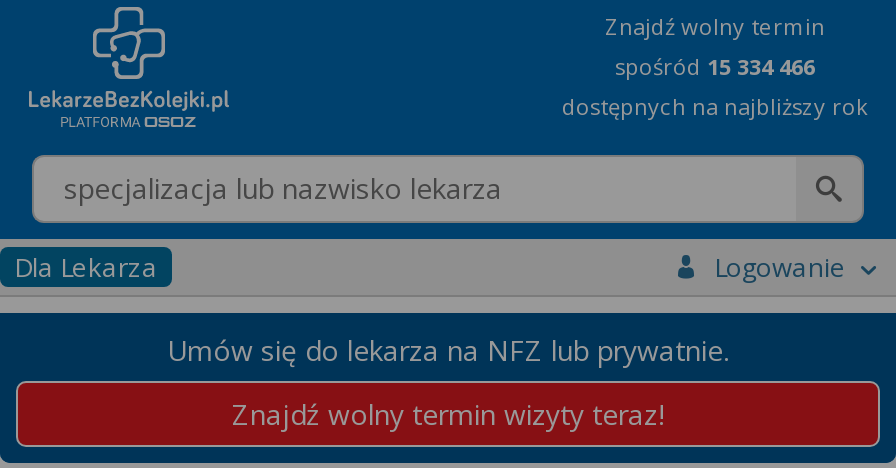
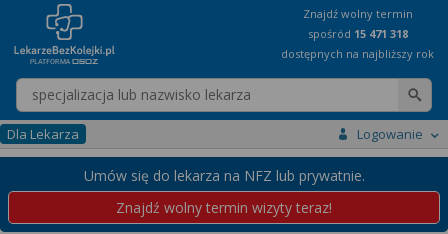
- spośród 15 334 466
+ spośród 15 471 318
